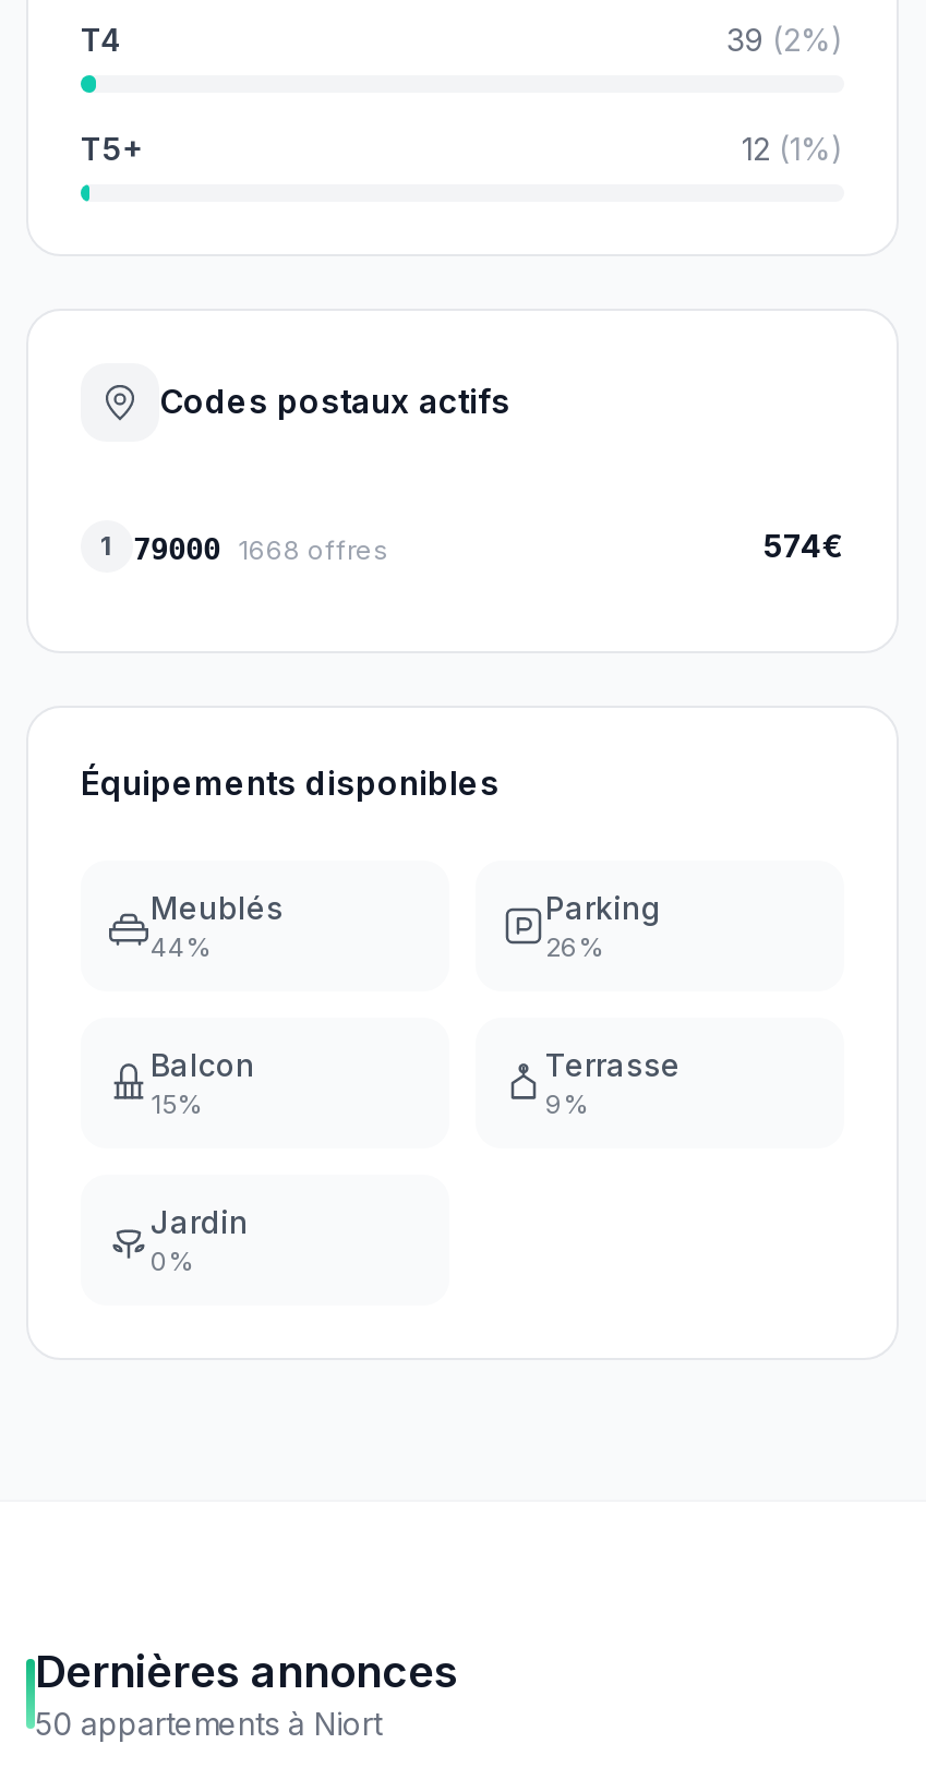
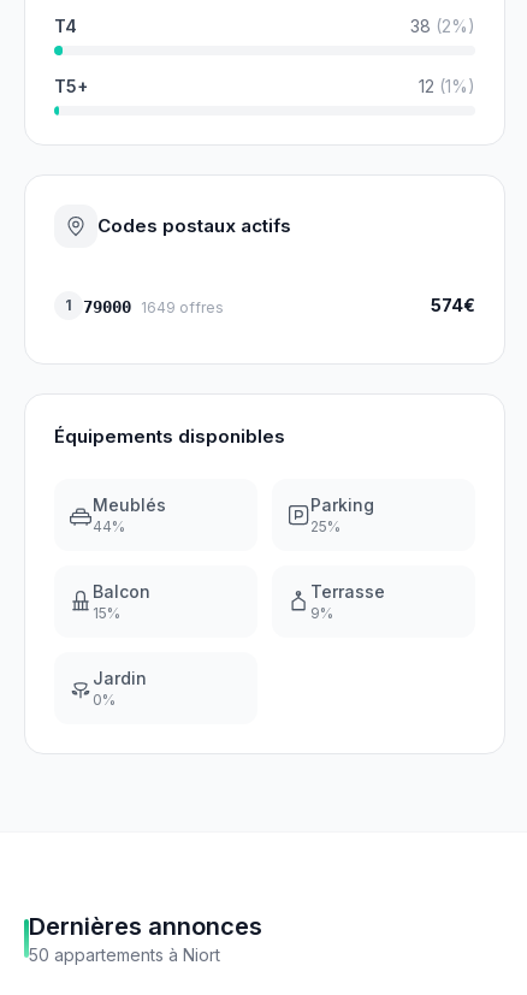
- 39 (2%)
+ 38 (2%)

- 1 79000 1668 offres
+ 1 79000 1649 offres

- 26%
+ 25%
